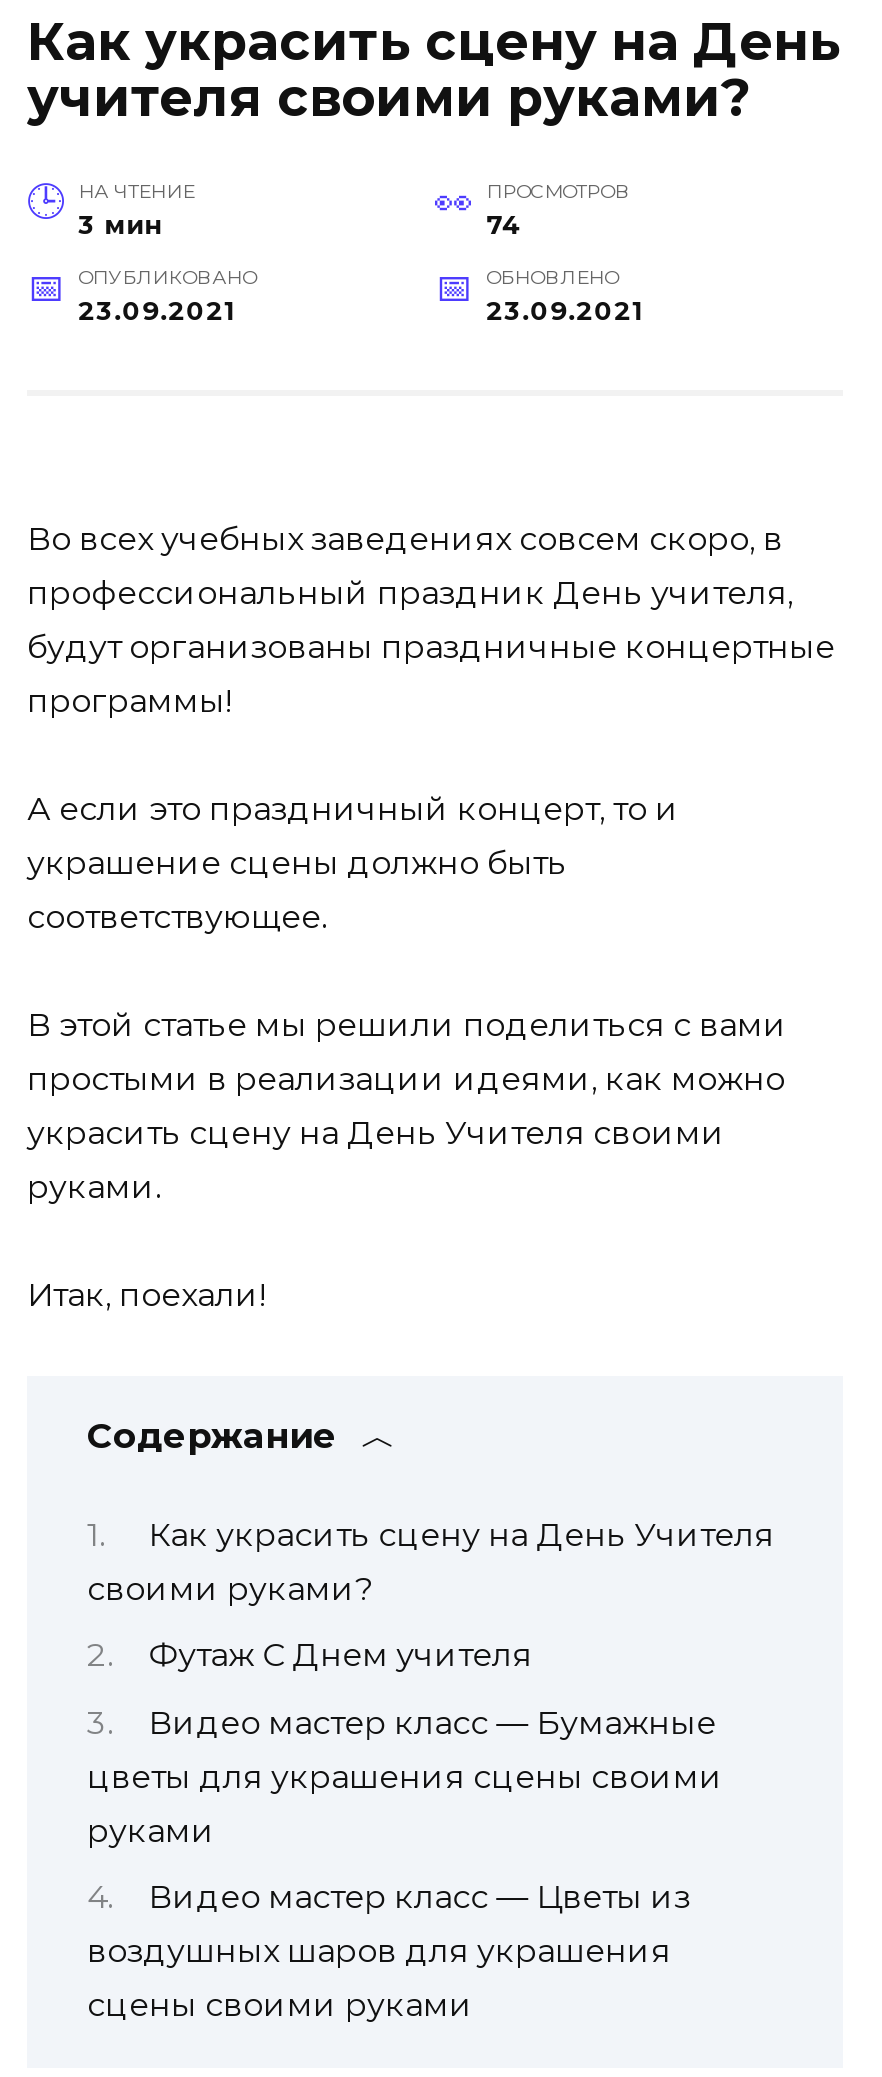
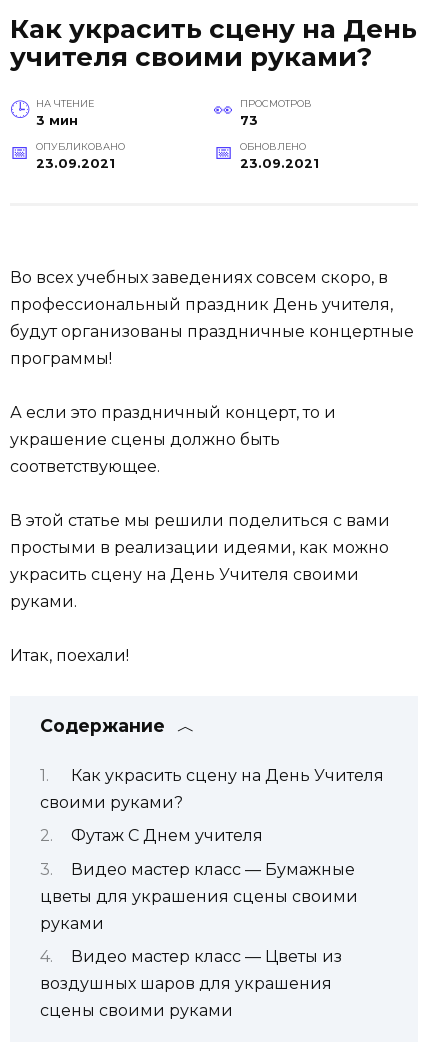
- 74
+ 73
